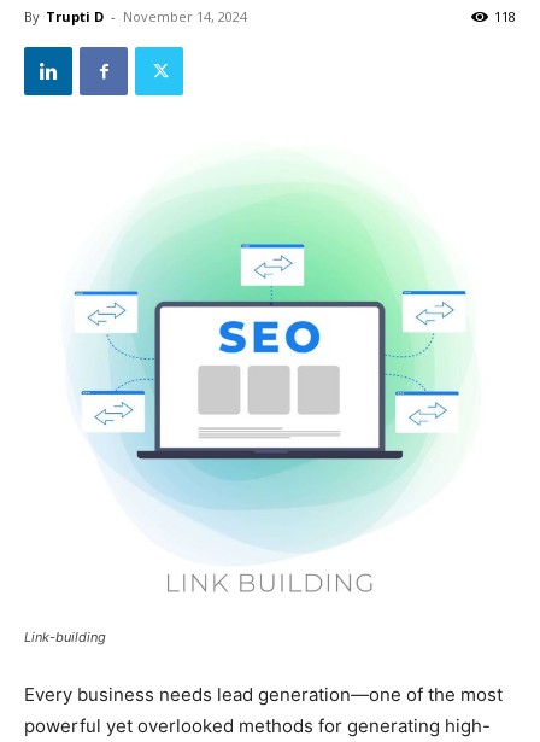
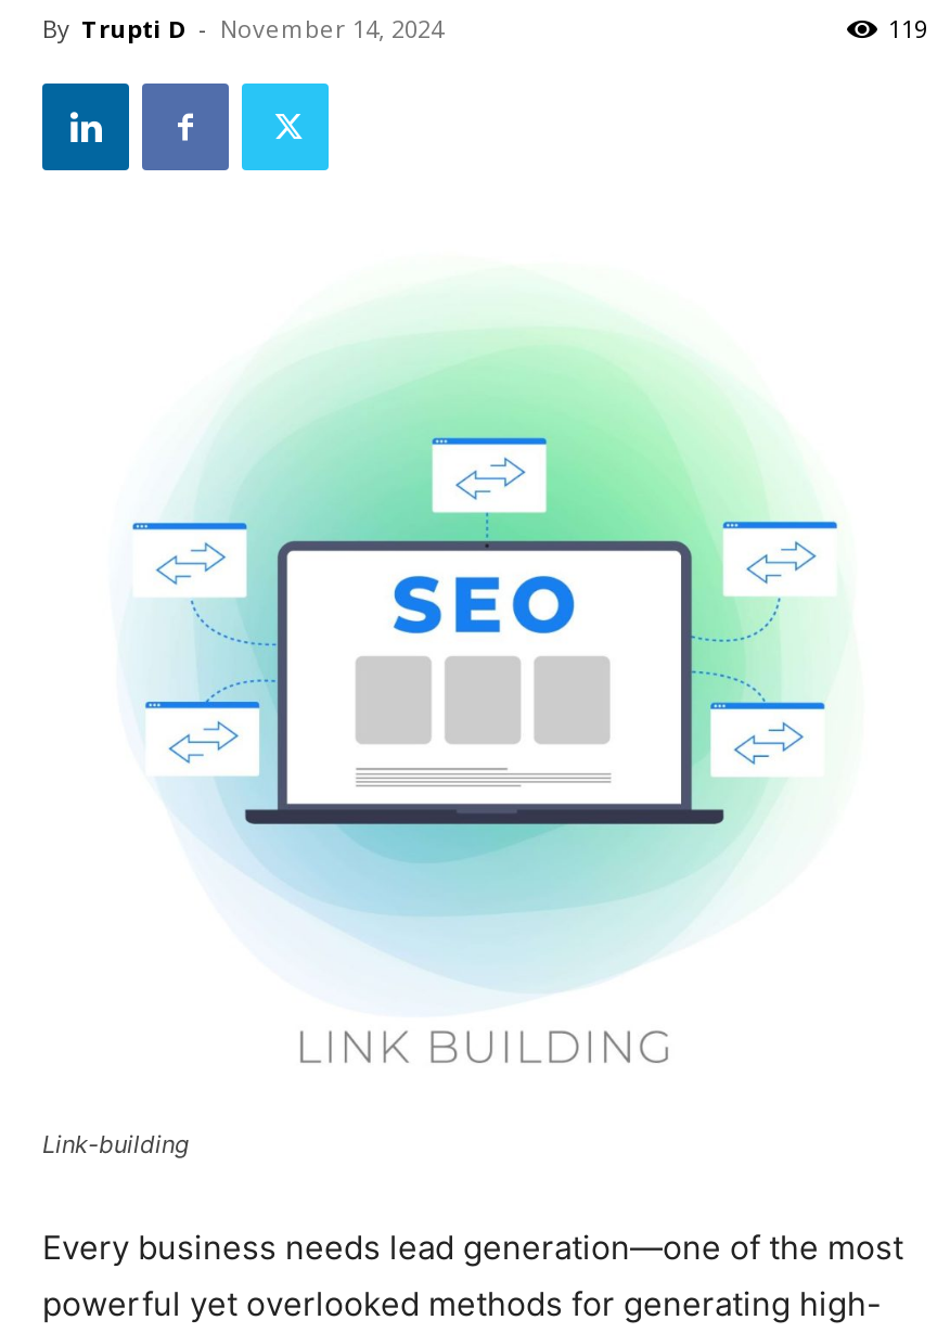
- 118
+ 119
